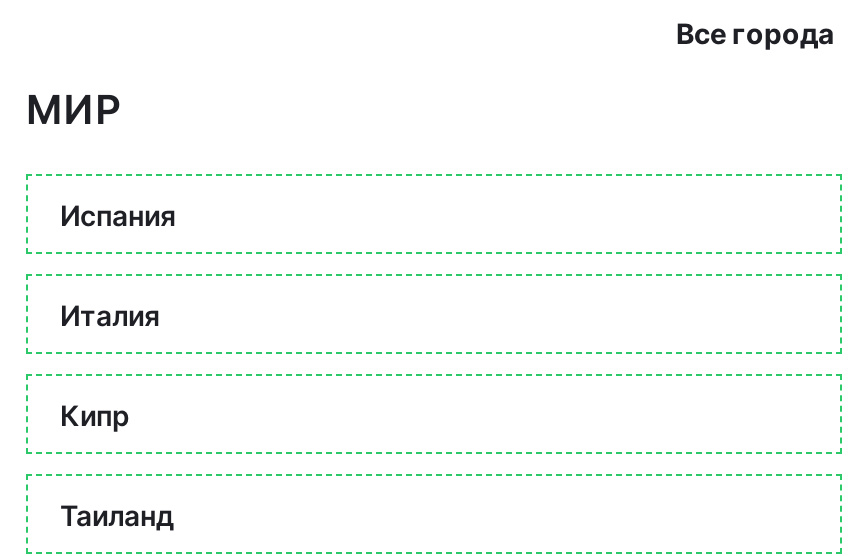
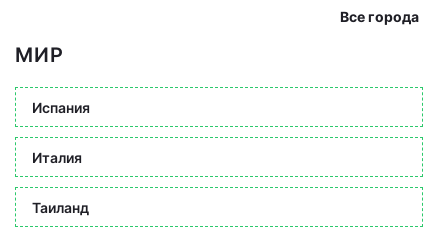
- Кипр
